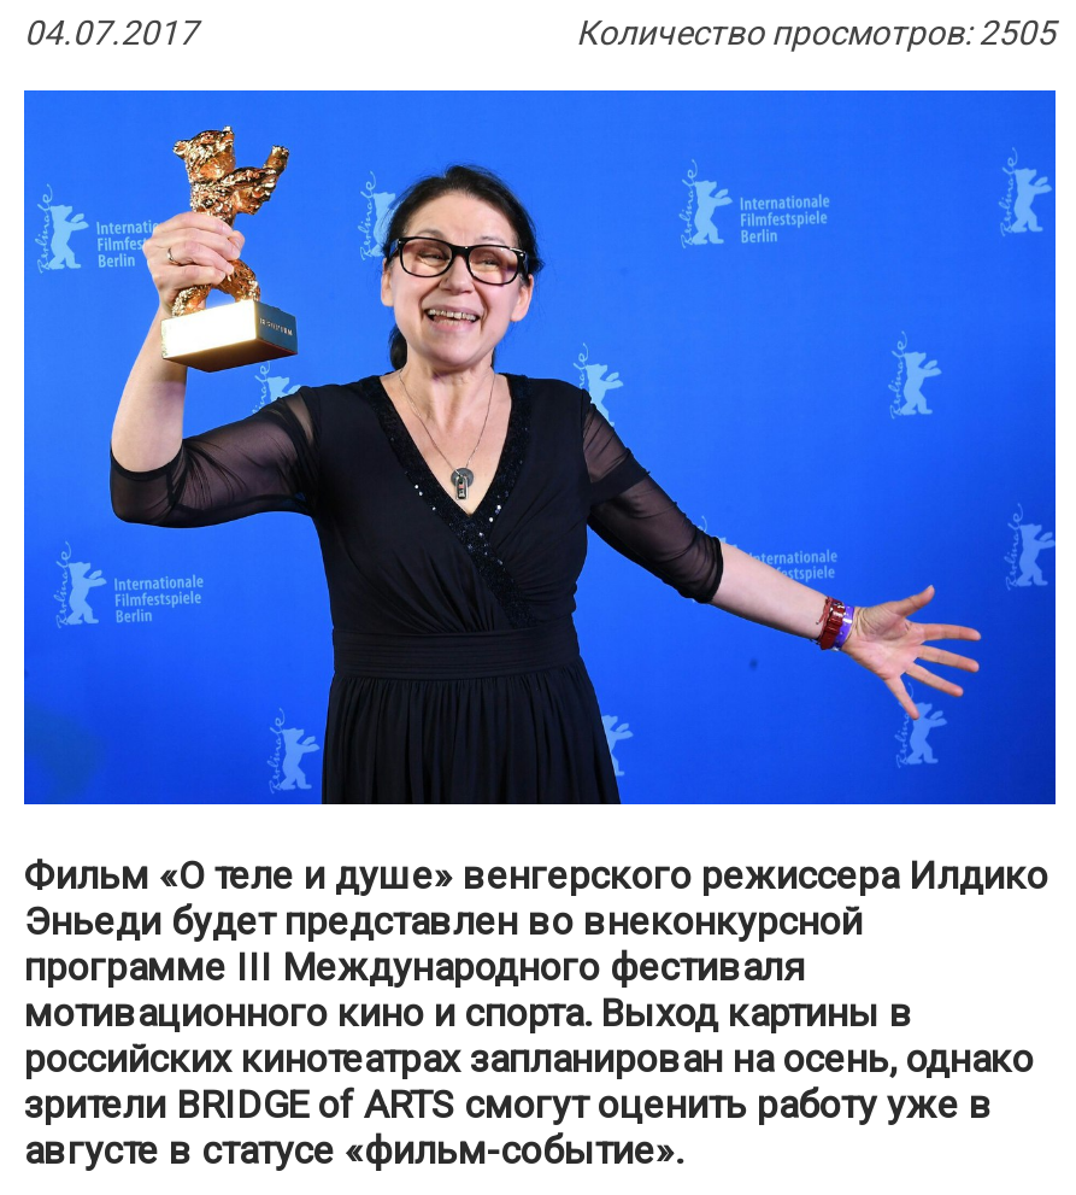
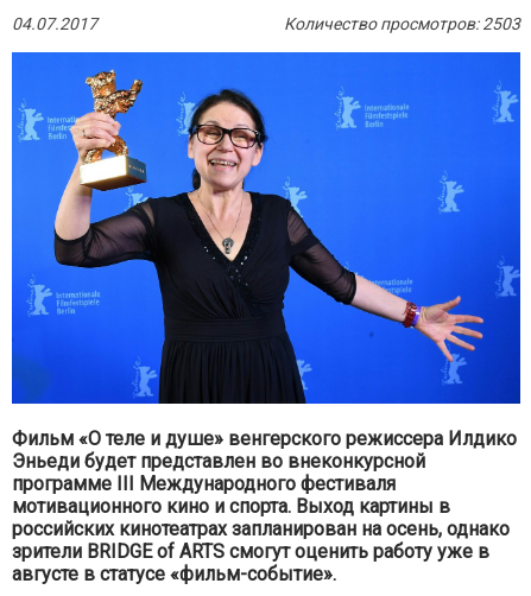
- Количество просмотров: 2505
+ Количество просмотров: 2503
